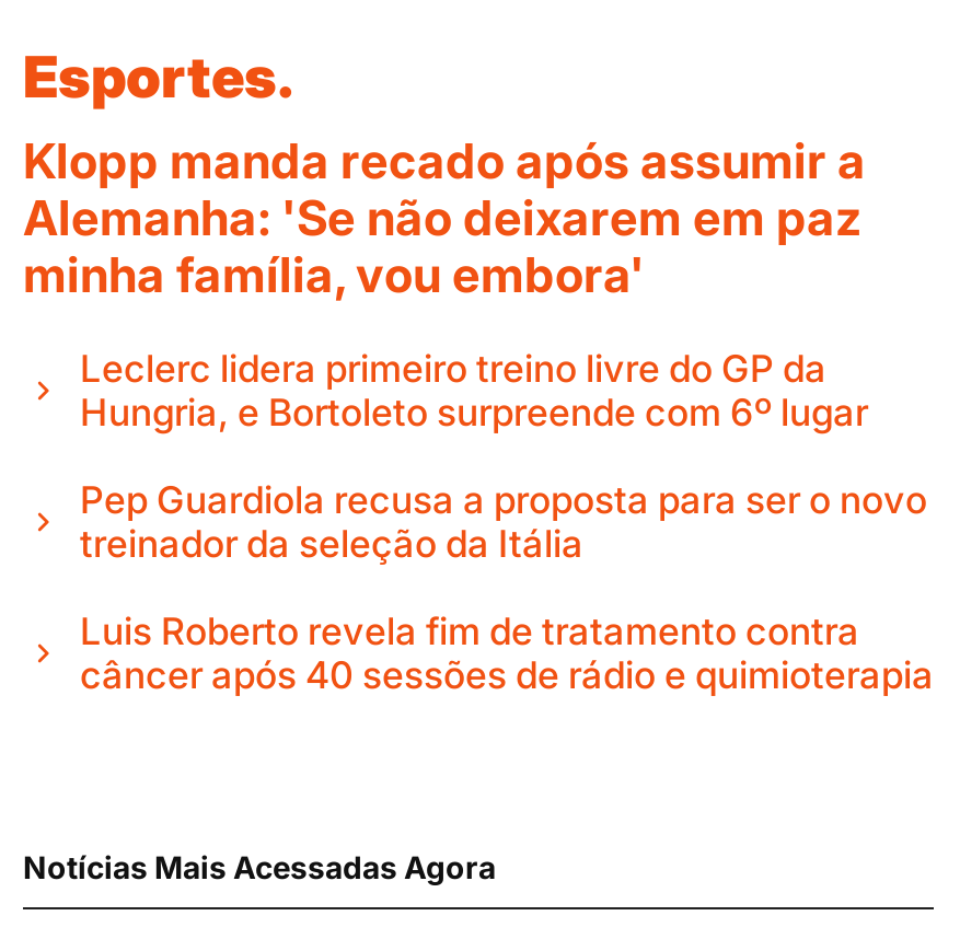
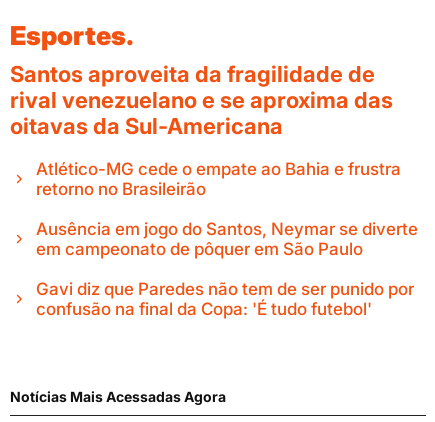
- Klopp manda recado após assumir a
- Alemanha: 'Se não deixarem em paz
- minha família, vou embora'
+ Santos aproveita da fragilidade de
+ rival venezuelano e se aproxima das
+ oitavas da Sul-Americana

- Leclerc lidera primeiro treino livre do GP da
- Hungria, e Bortoleto surpreende com 6º lugar
+ Atlético-MG cede o empate ao Bahia e frustra
+ retorno no Brasileirão

- Pep Guardiola recusa a proposta para ser o novo
- treinador da seleção da Itália
+ Ausência em jogo do Santos, Neymar se diverte
+ em campeonato de pôquer em São Paulo

- Luis Roberto revela fim de tratamento contra
- câncer após 40 sessões de rádio e quimioterapia
+ Gavi diz que Paredes não tem de ser punido por
+ confusão na final da Copa: 'É tudo futebol'
